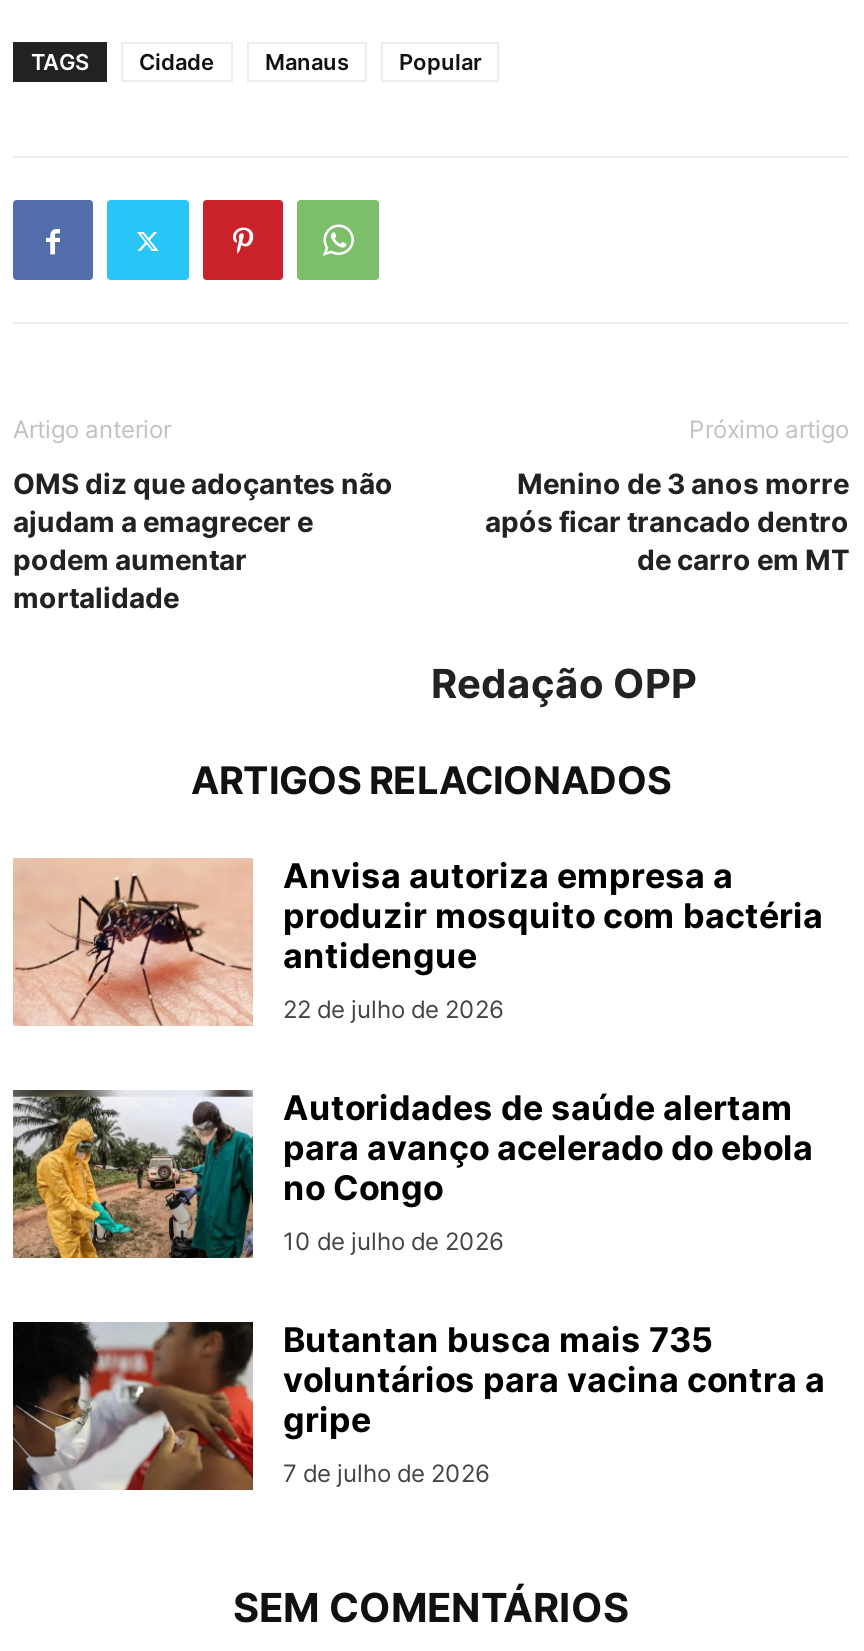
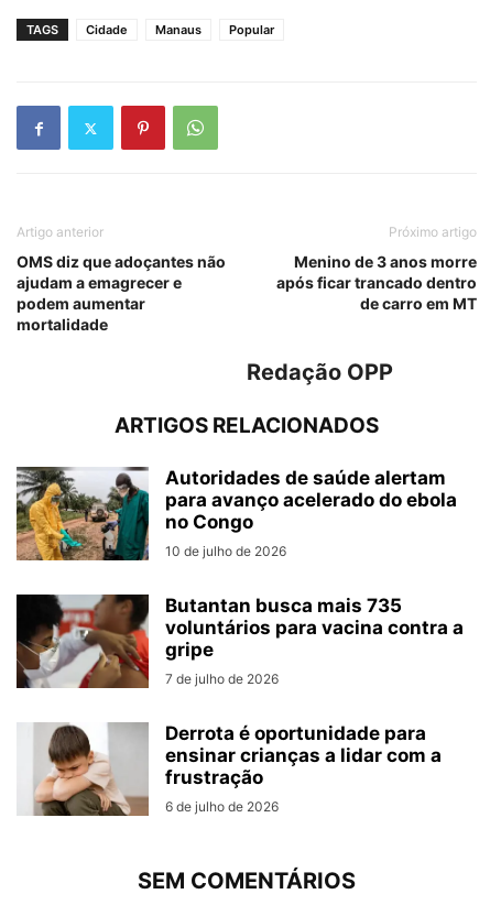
- [image]
- Anvisa autoriza empresa a
- produzir mosquito com bactéria
- antidengue
- 22 de julho de 2026

moved up: [image] | Autoridades de saúde alertam | para avanço acelerado do ebola | ... | gripe | 7 de julho de 2026

+ [image]
+ Derrota é oportunidade para
+ ensinar crianças a lidar com a
+ frustração
+ 6 de julho de 2026
